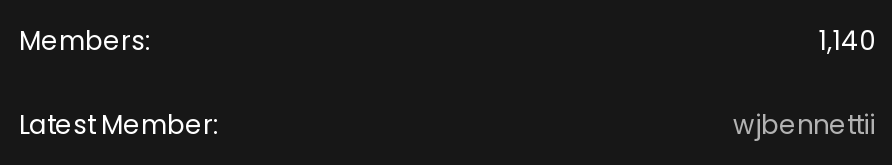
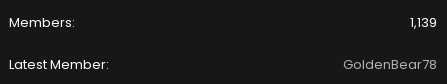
- 1,140
+ 1,139

- wjbennettii
+ GoldenBear78
